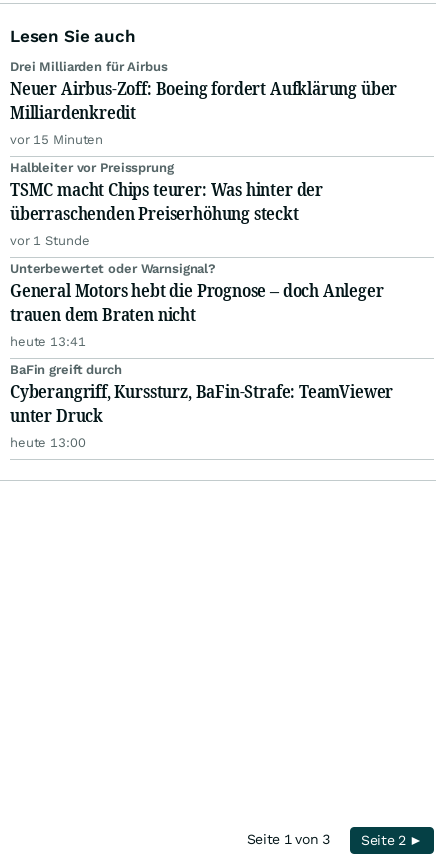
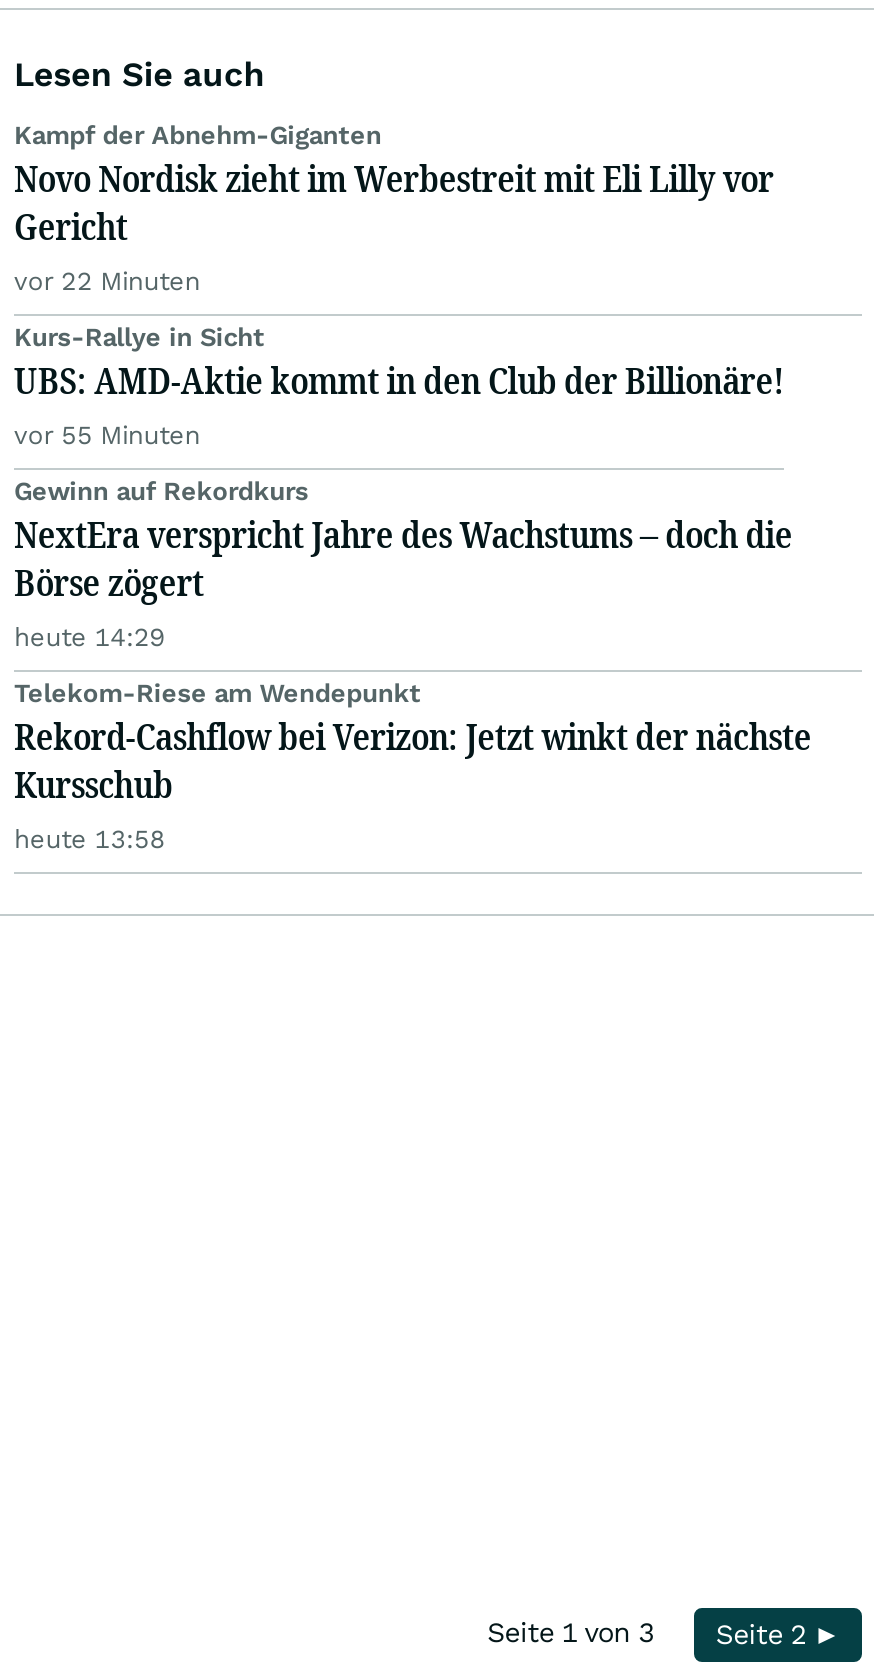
- Drei Milliarden für Airbus
- Neuer Airbus-Zoff: Boeing fordert Aufklärung über
- Milliardenkredit
- vor 15 Minuten
+ Kampf der Abnehm-Giganten
+ Novo Nordisk zieht im Werbestreit mit Eli Lilly vor
+ Gericht
+ vor 22 Minuten

- Halbleiter vor Preissprung
- TSMC macht Chips teurer: Was hinter der
- überraschenden Preiserhöhung steckt
- vor 1 Stunde
+ Kurs-Rallye in Sicht
+ UBS: AMD-Aktie kommt in den Club der Billionäre!
+ vor 55 Minuten

- Unterbewertet oder Warnsignal?
- General Motors hebt die Prognose – doch Anleger
- trauen dem Braten nicht
- heute 13:41
+ Gewinn auf Rekordkurs
+ NextEra verspricht Jahre des Wachstums – doch die
+ Börse zögert
+ heute 14:29

- BaFin greift durch
- Cyberangriff, Kurssturz, BaFin-Strafe: TeamViewer
- unter Druck
- heute 13:00
+ Telekom-Riese am Wendepunkt
+ Rekord-Cashflow bei Verizon: Jetzt winkt der nächste
+ Kursschub
+ heute 13:58
